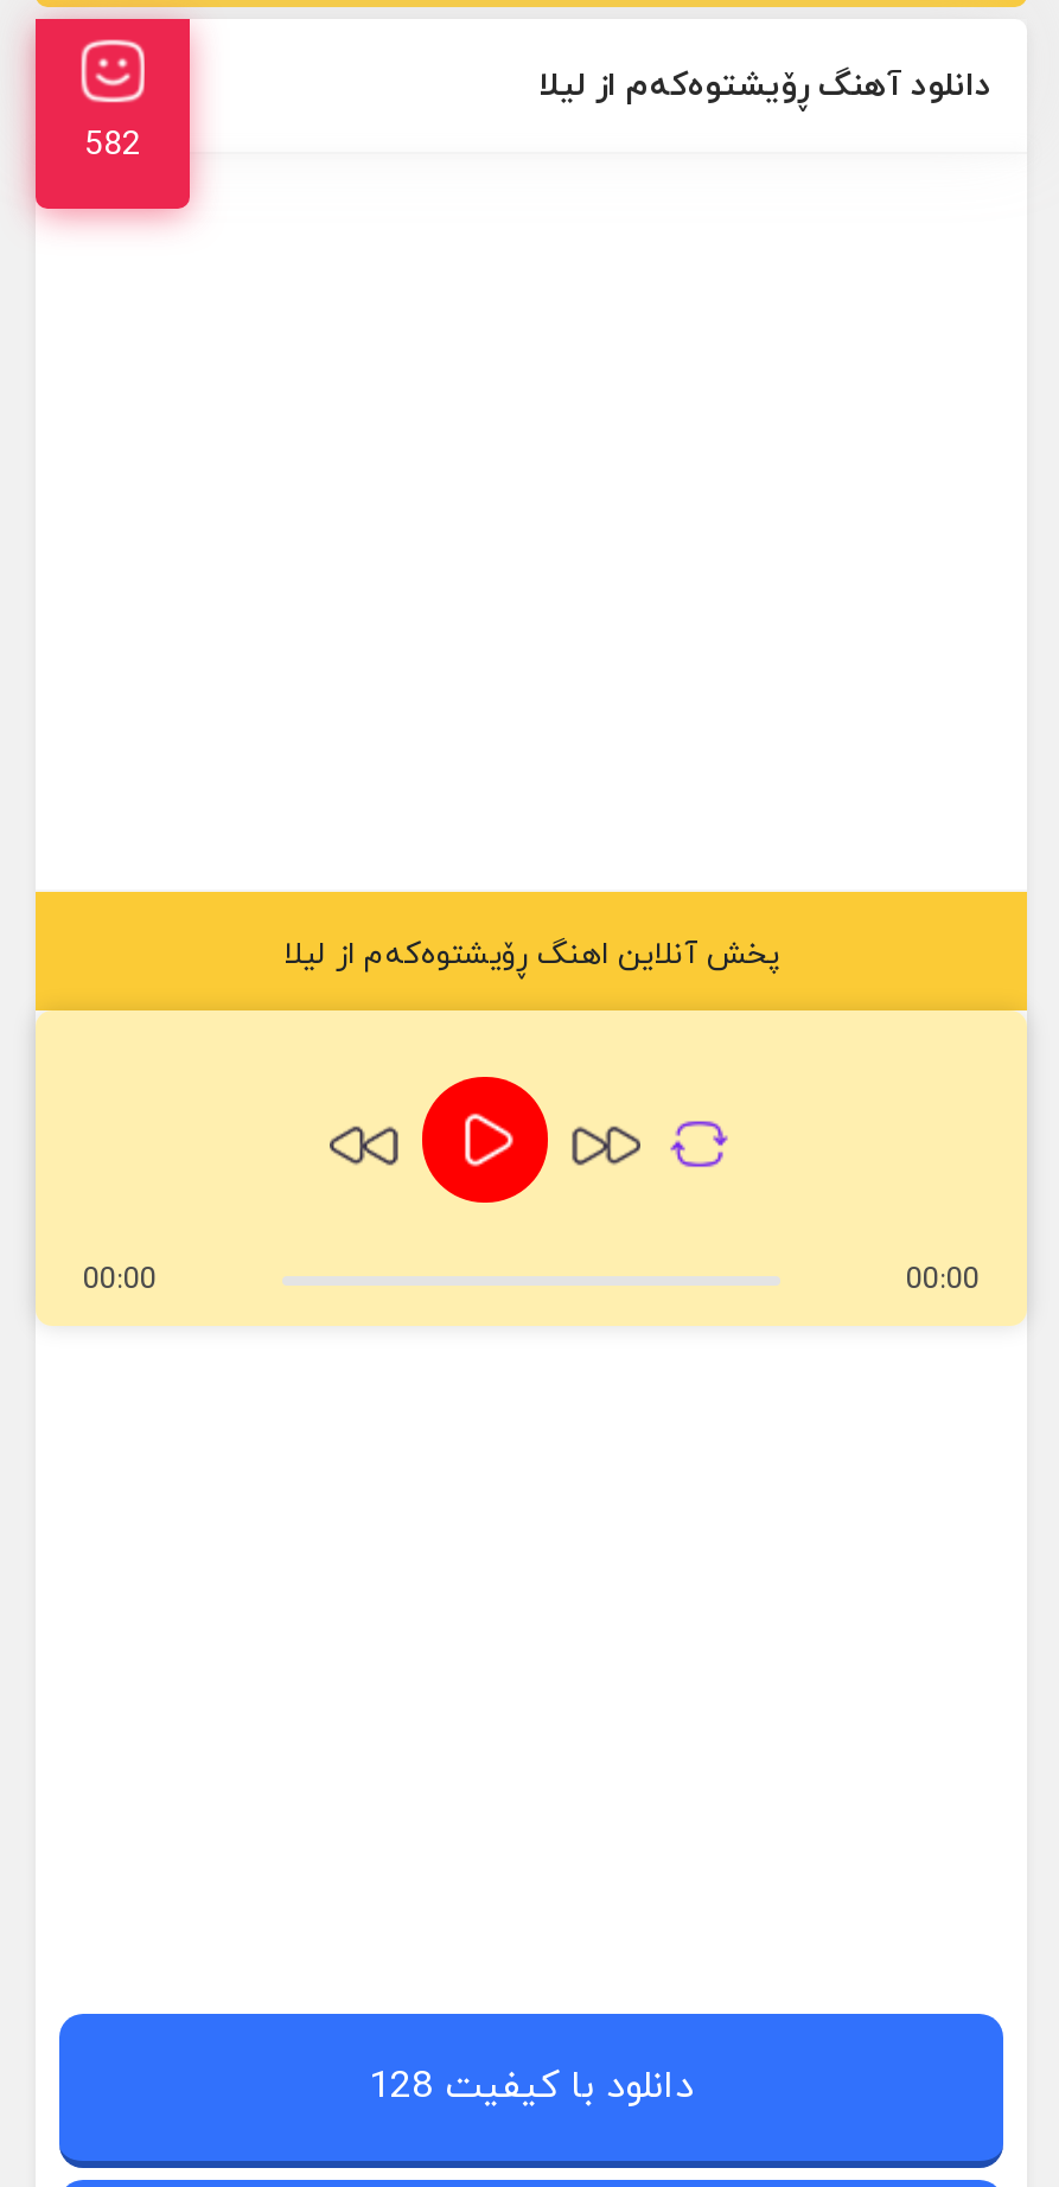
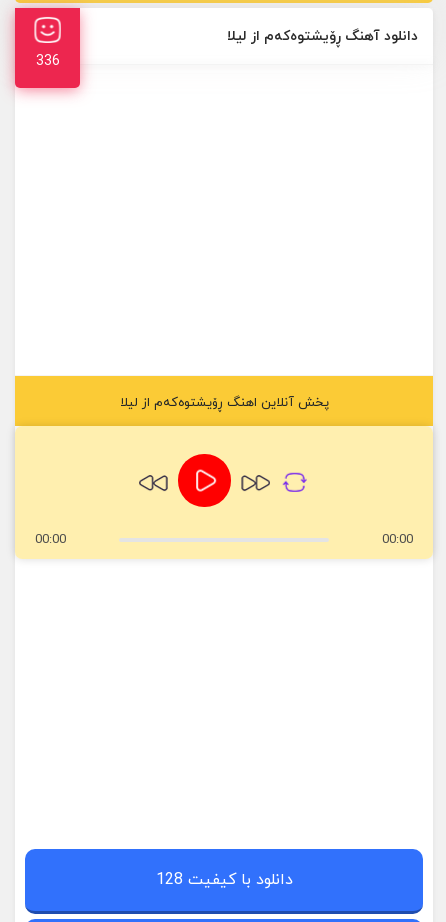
- 582
+ 336
